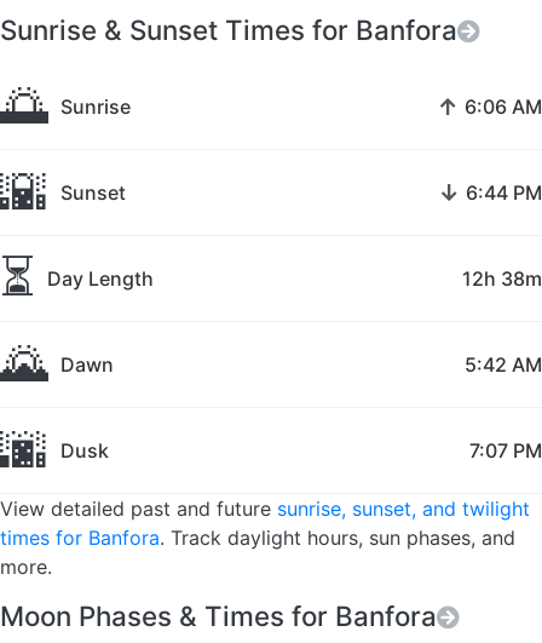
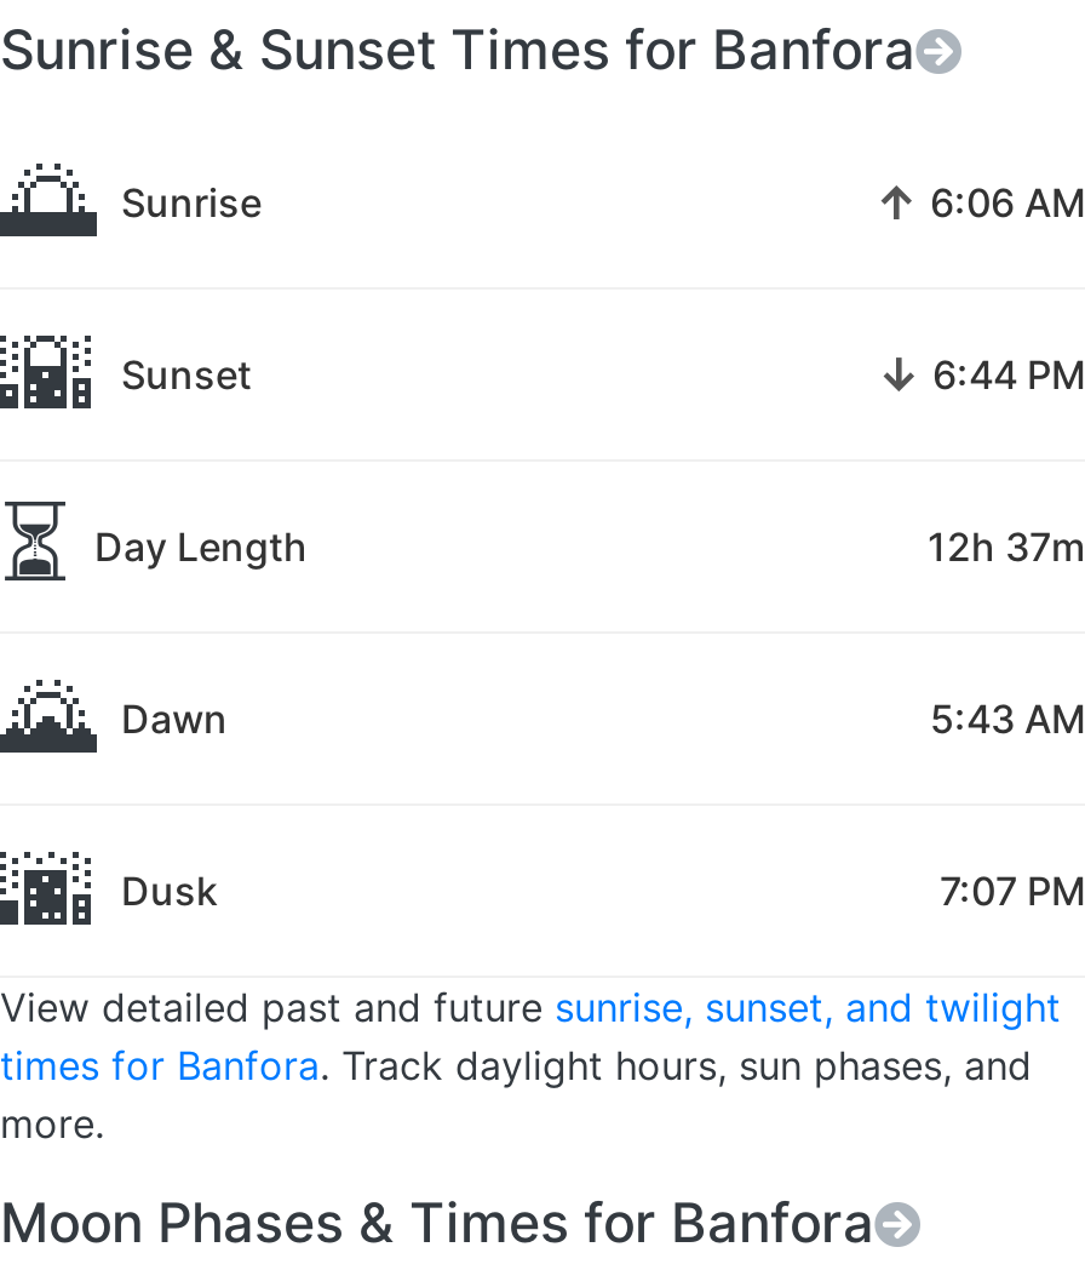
- 12h 38m
+ 12h 37m

- 5:42 AM
+ 5:43 AM
